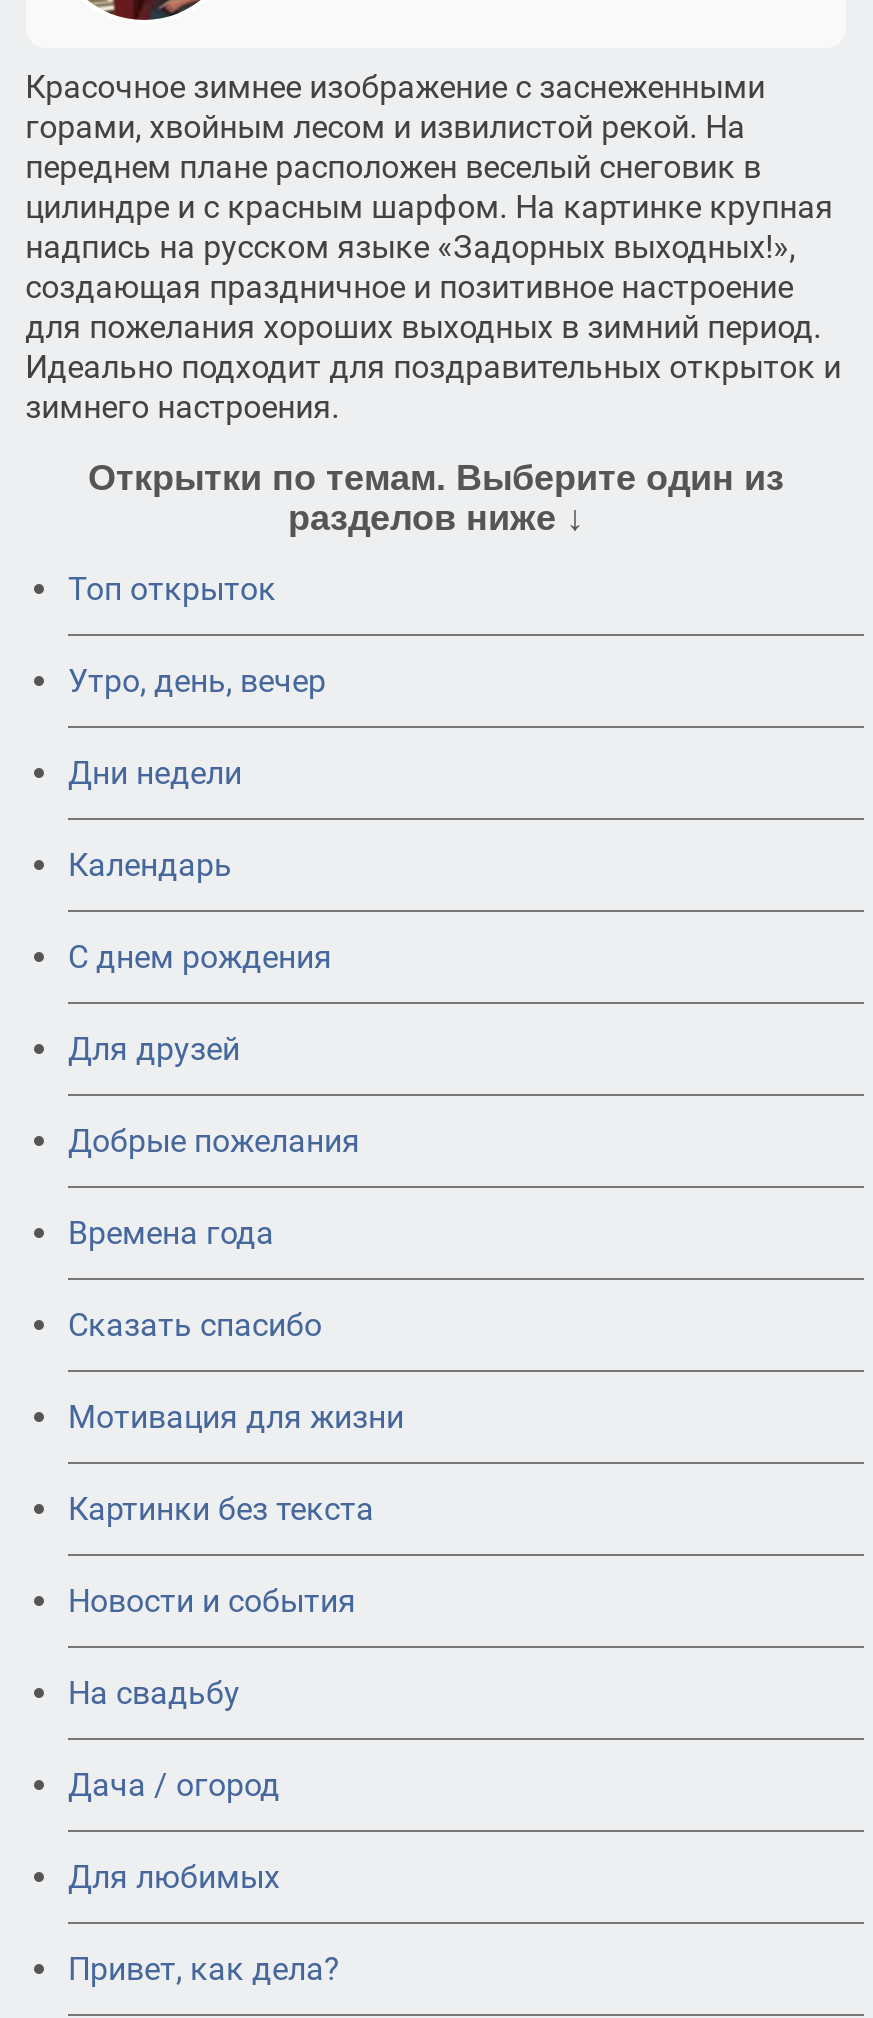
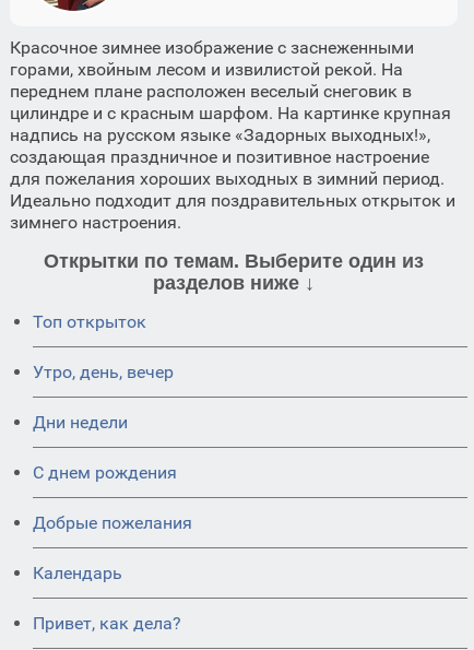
moved down: Календарь

- Для друзей

- Времена года
- Сказать спасибо
- Мотивация для жизни
- Картинки без текста
- Новости и события
- На свадьбу
- Дача / огород
- Для любимых
